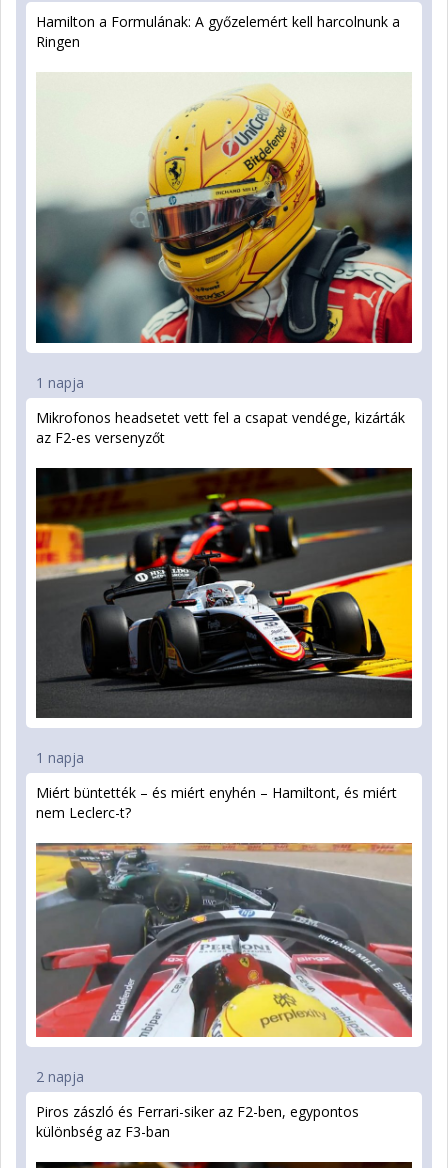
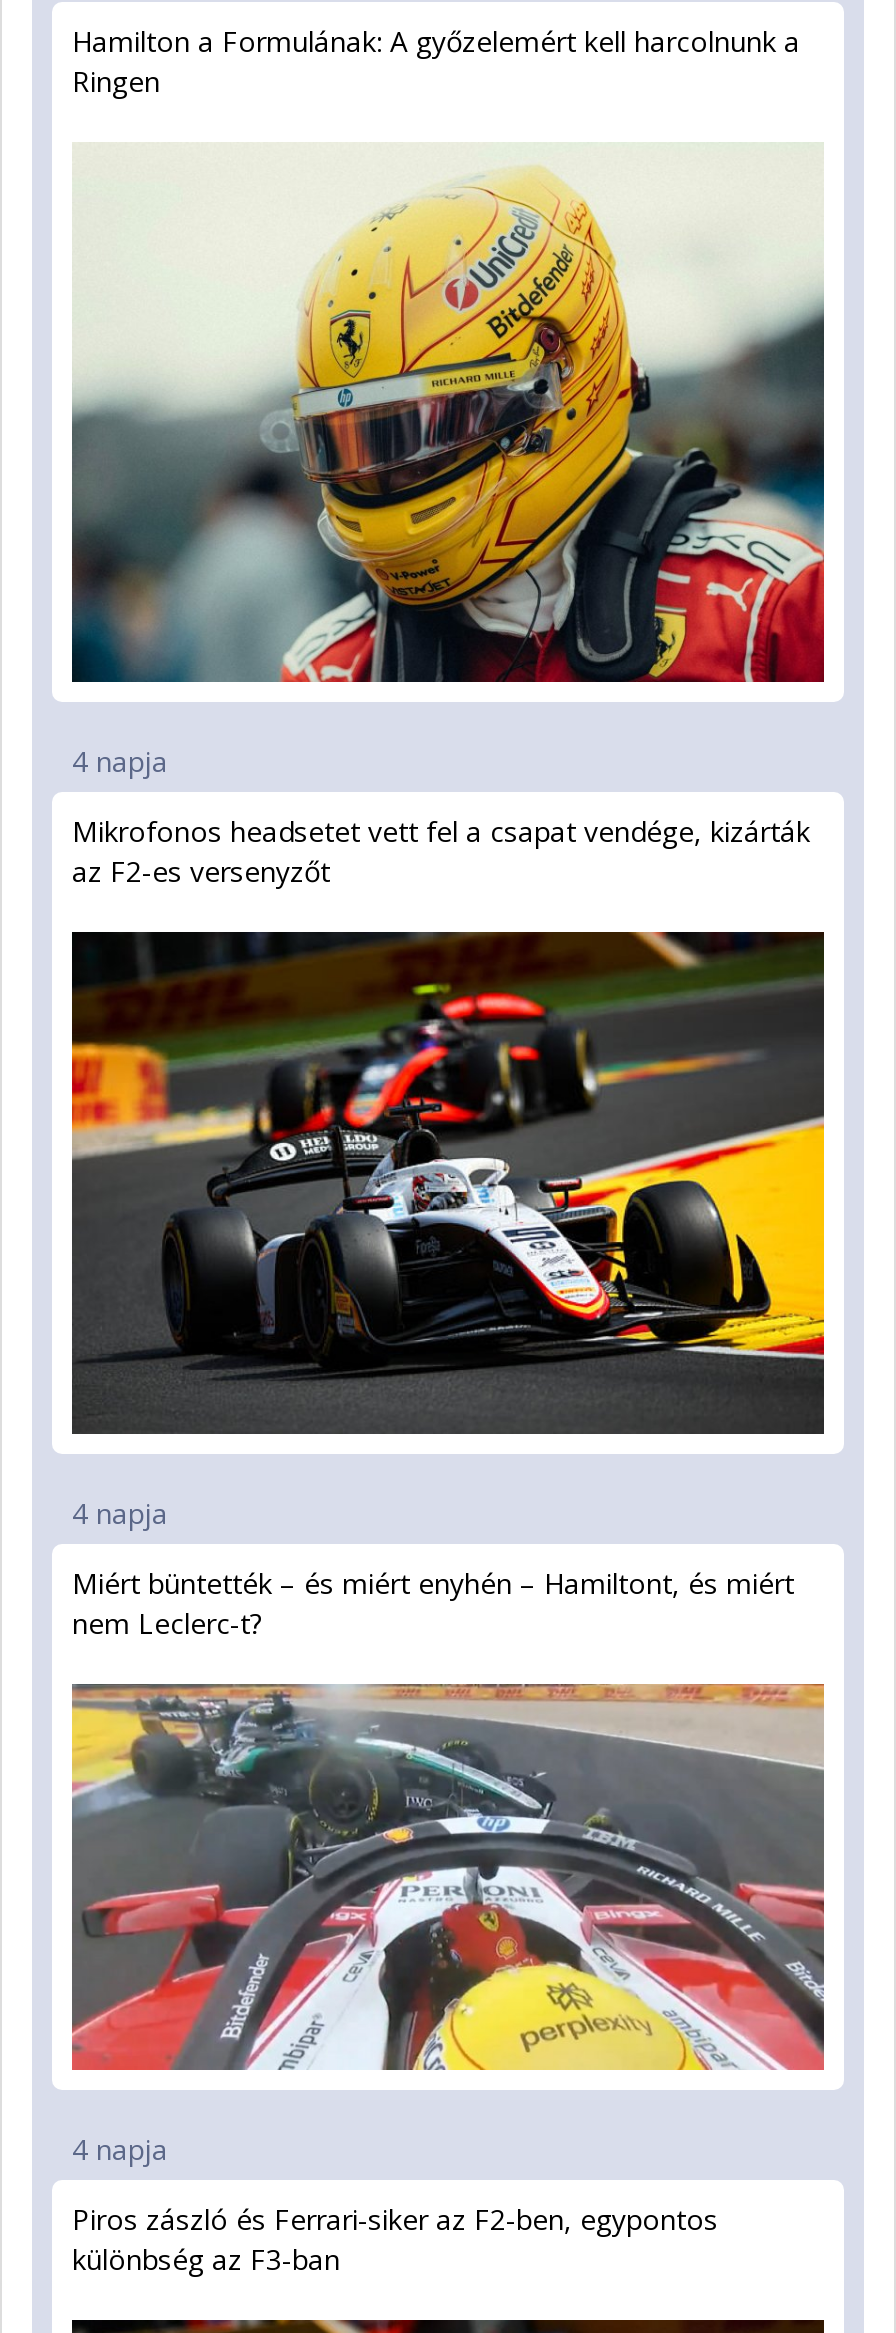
- 1 napja
+ 4 napja

- 1 napja
+ 4 napja

- 2 napja
+ 4 napja
